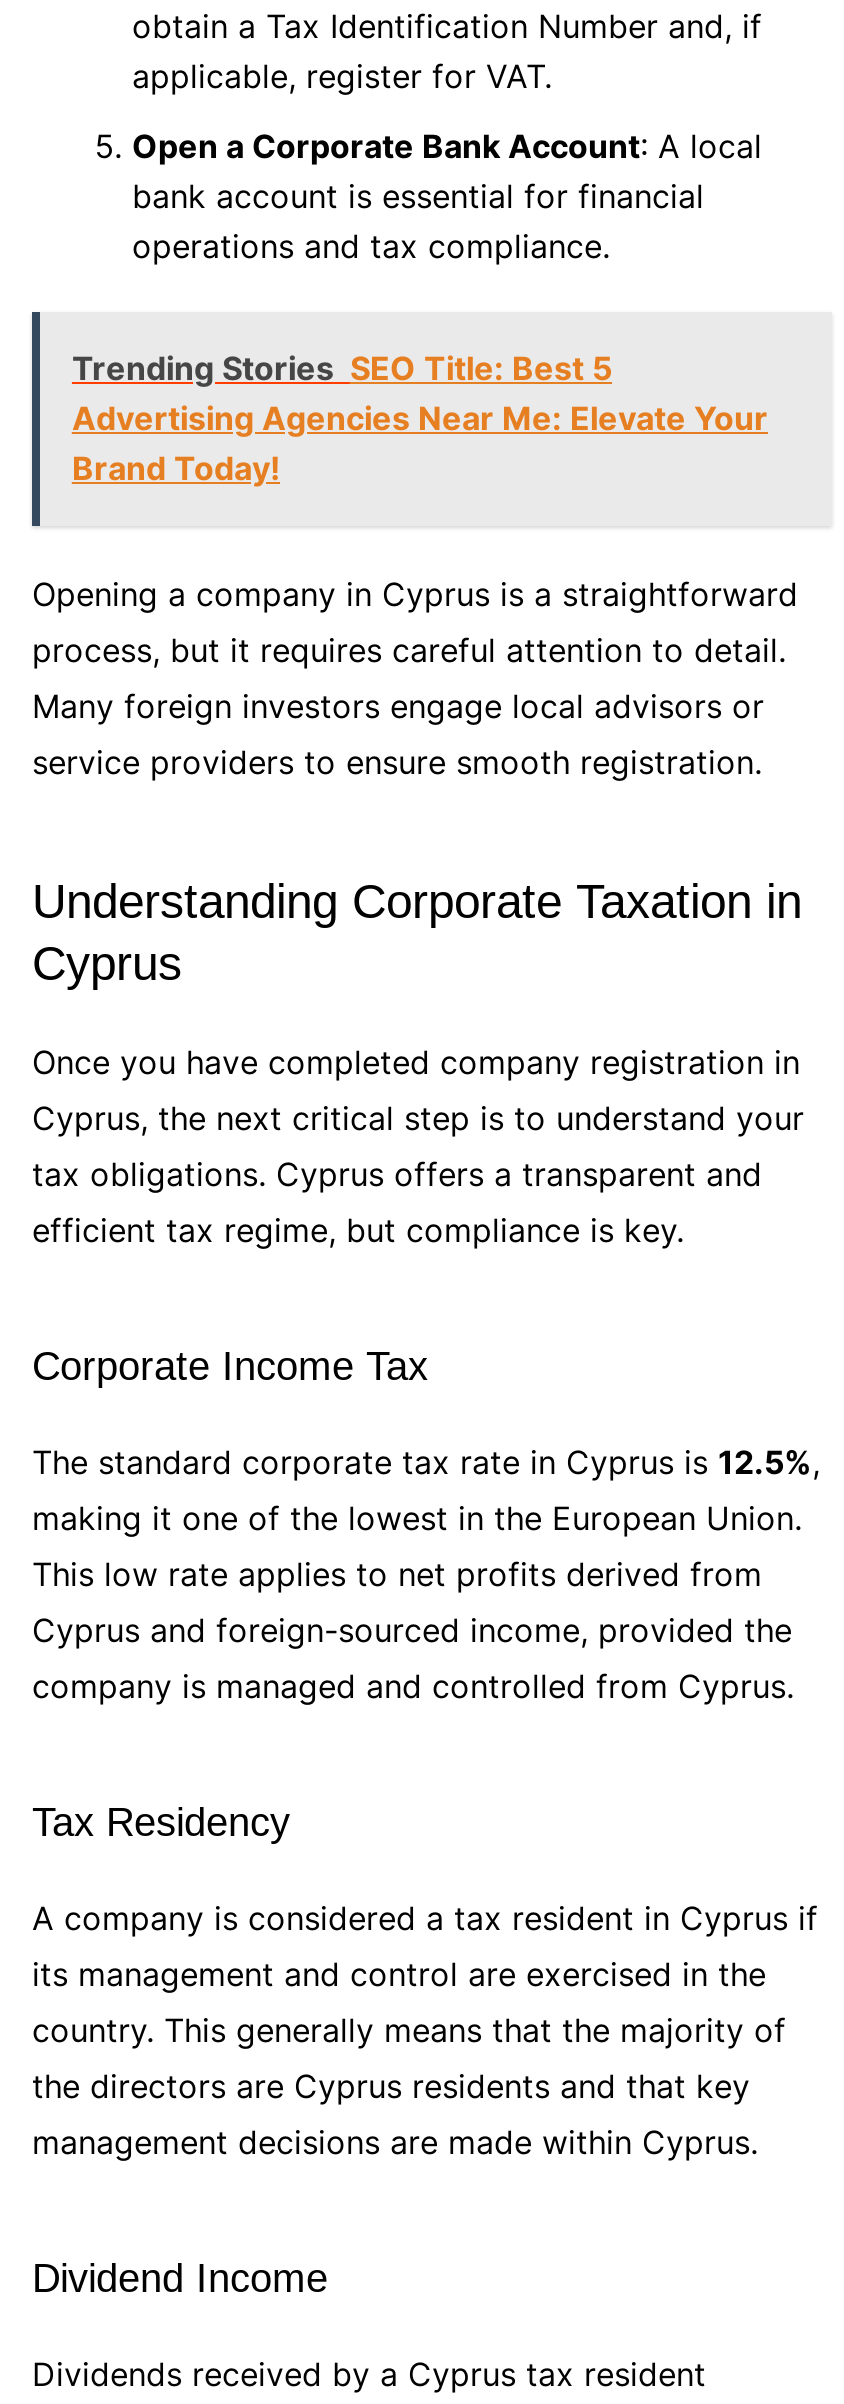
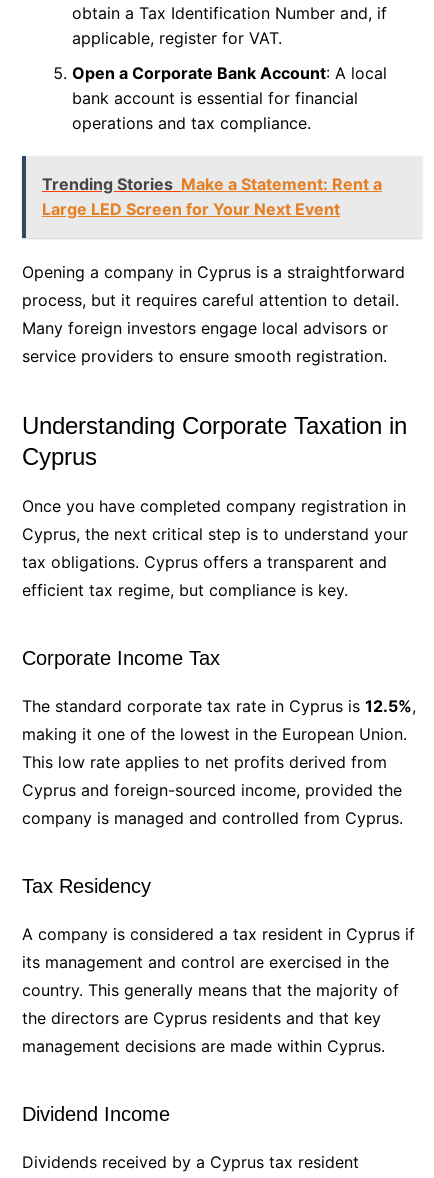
- Trending Stories SEO Title: Best 5
- Advertising Agencies Near Me: Elevate Your
- Brand Today!
+ Trending Stories Make a Statement: Rent a
+ Large LED Screen for Your Next Event
